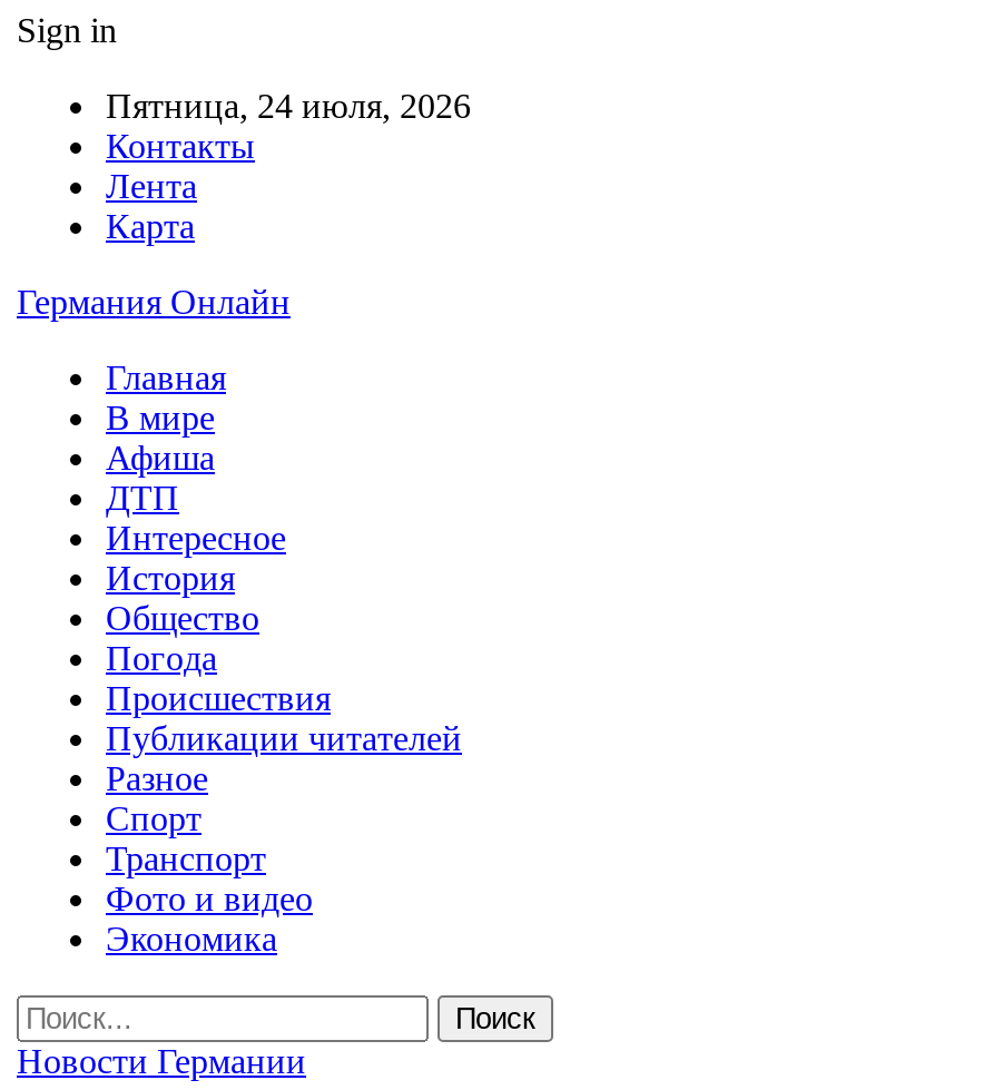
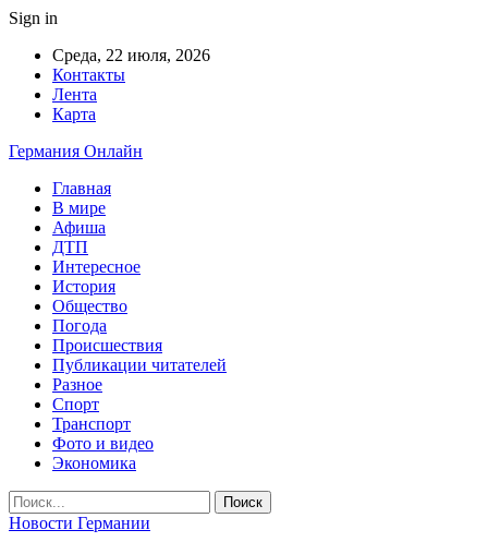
- Пятница, 24 июля, 2026
+ Среда, 22 июля, 2026
